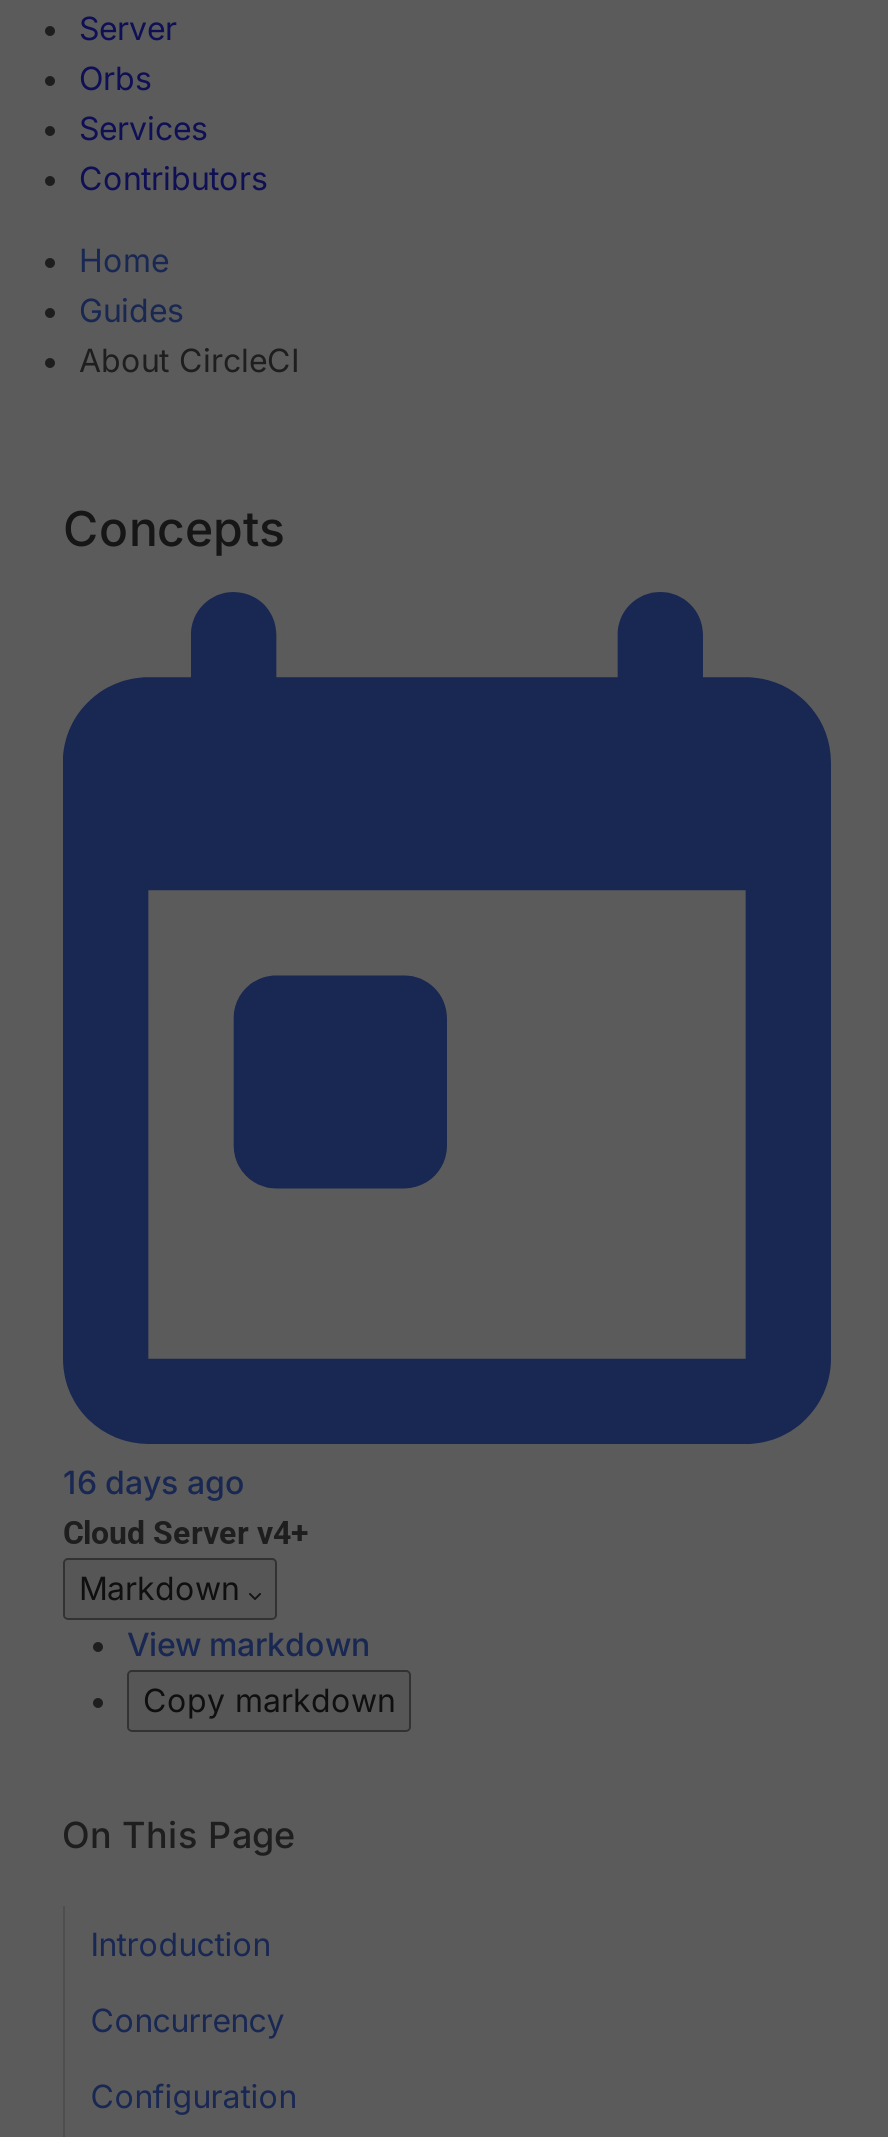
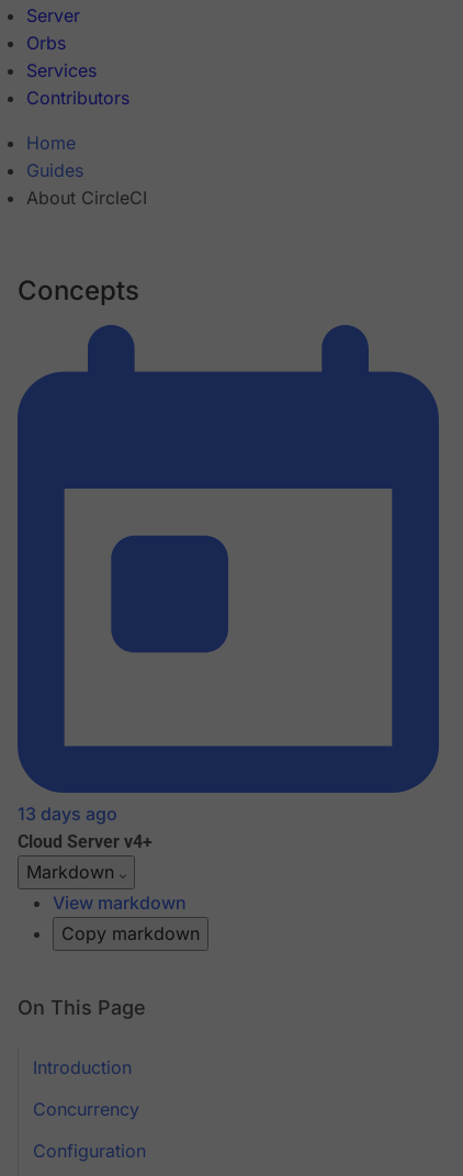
- 16 days ago
+ 13 days ago
